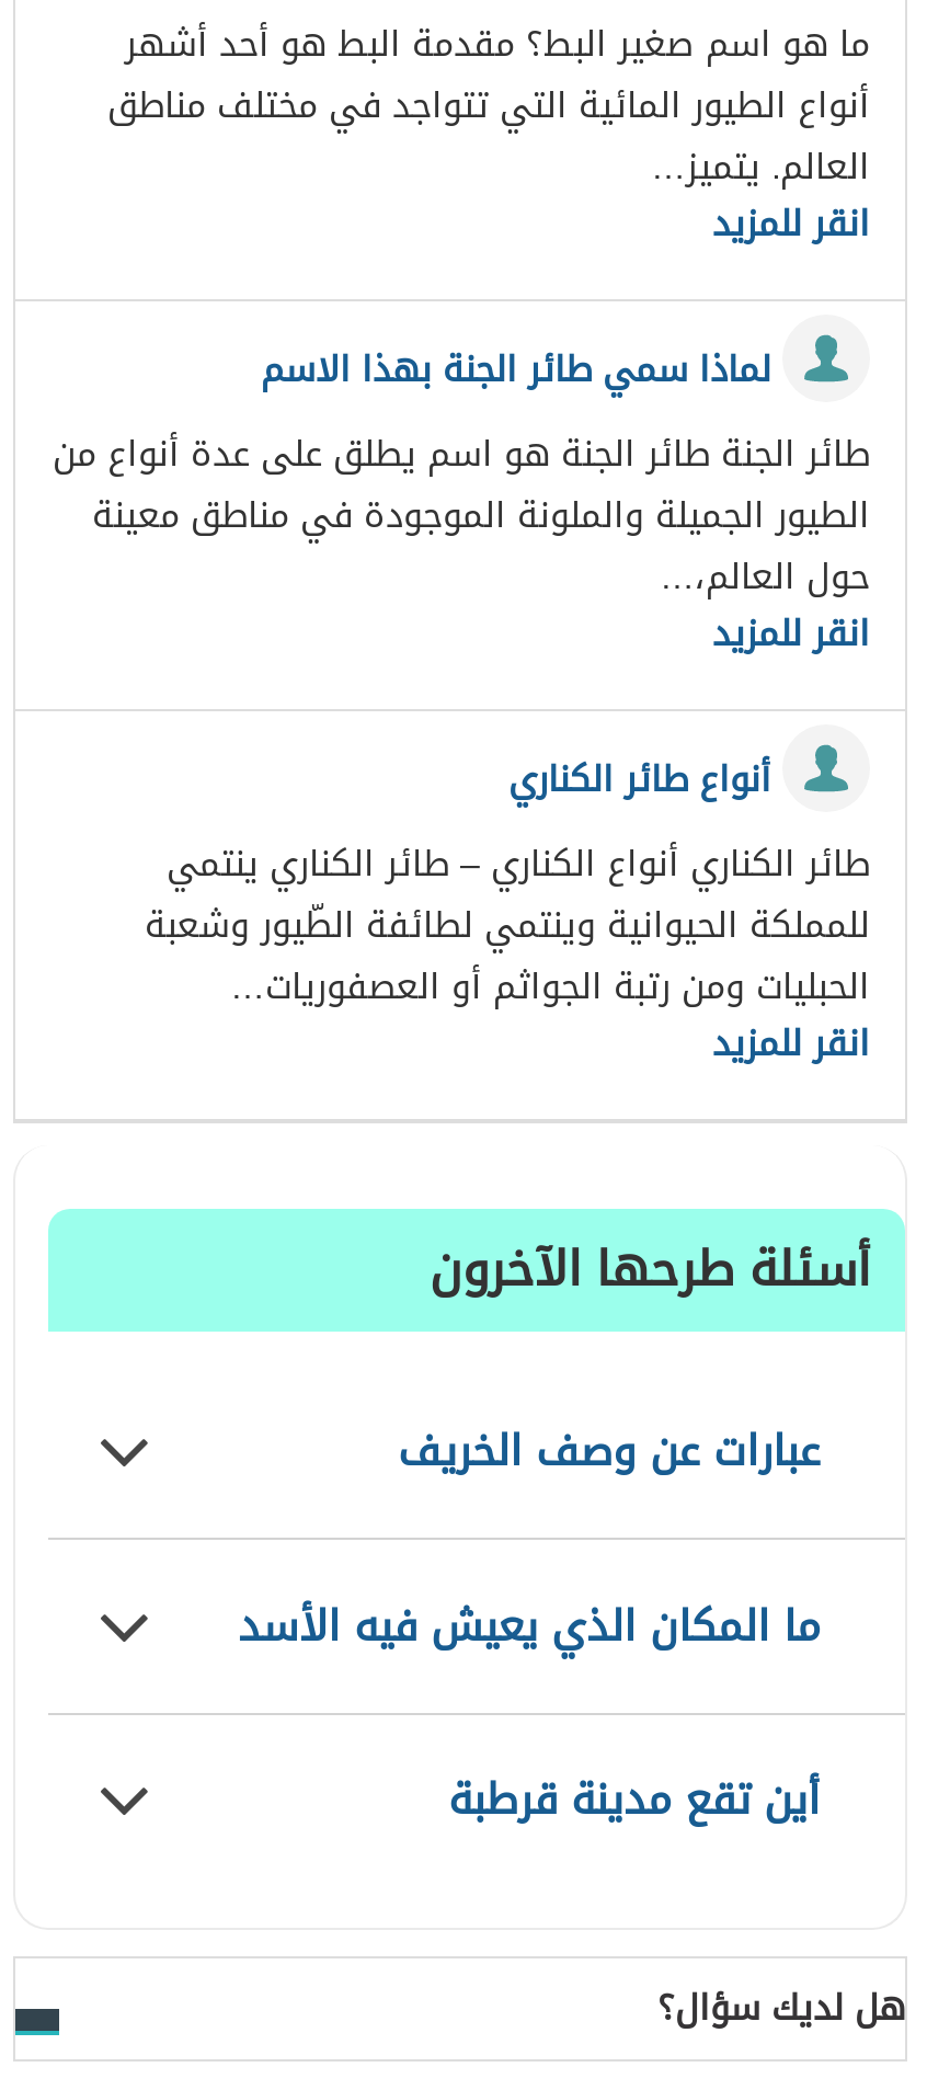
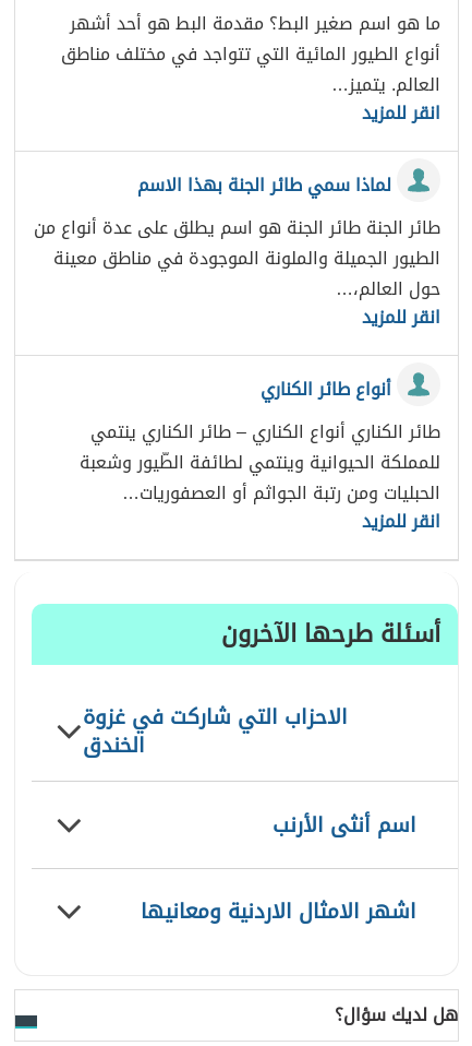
- عبارات عن وصف الخريف
+ الاحزاب التي شاركت في غزوة
+ الخندق

- ما المكان الذي يعيش فيه الأسد
+ اسم أنثى الأرنب

- أين تقع مدينة قرطبة
+ اشهر الامثال الاردنية ومعانيها
